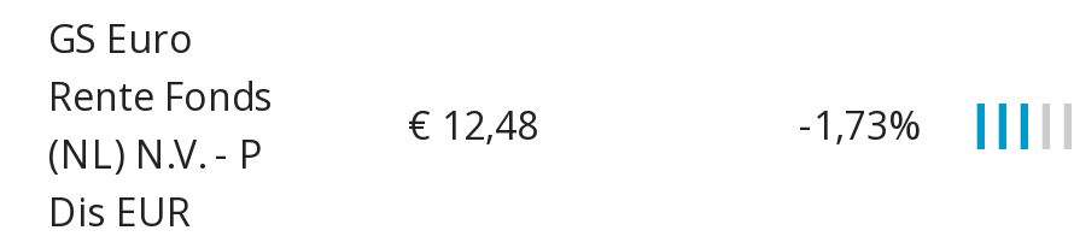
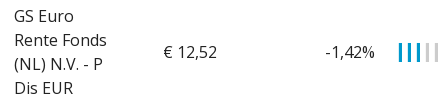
- € 12,48
+ € 12,52

- -1,73%
+ -1,42%
